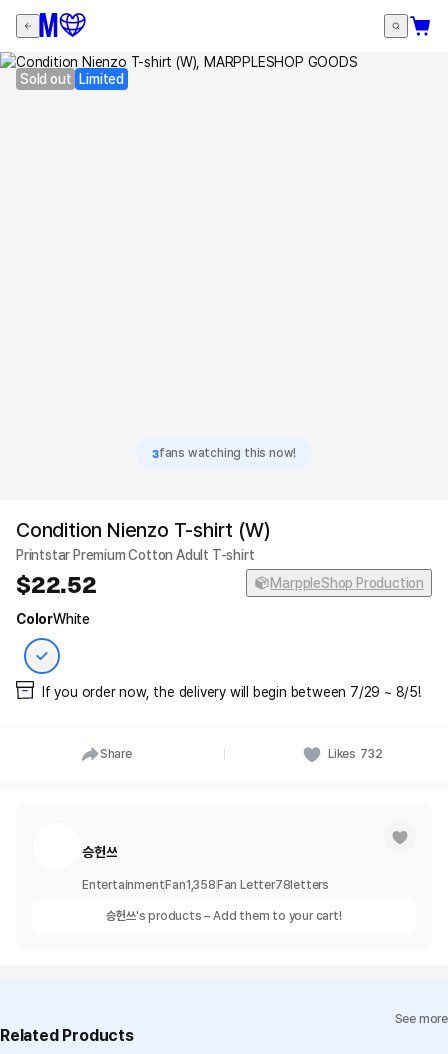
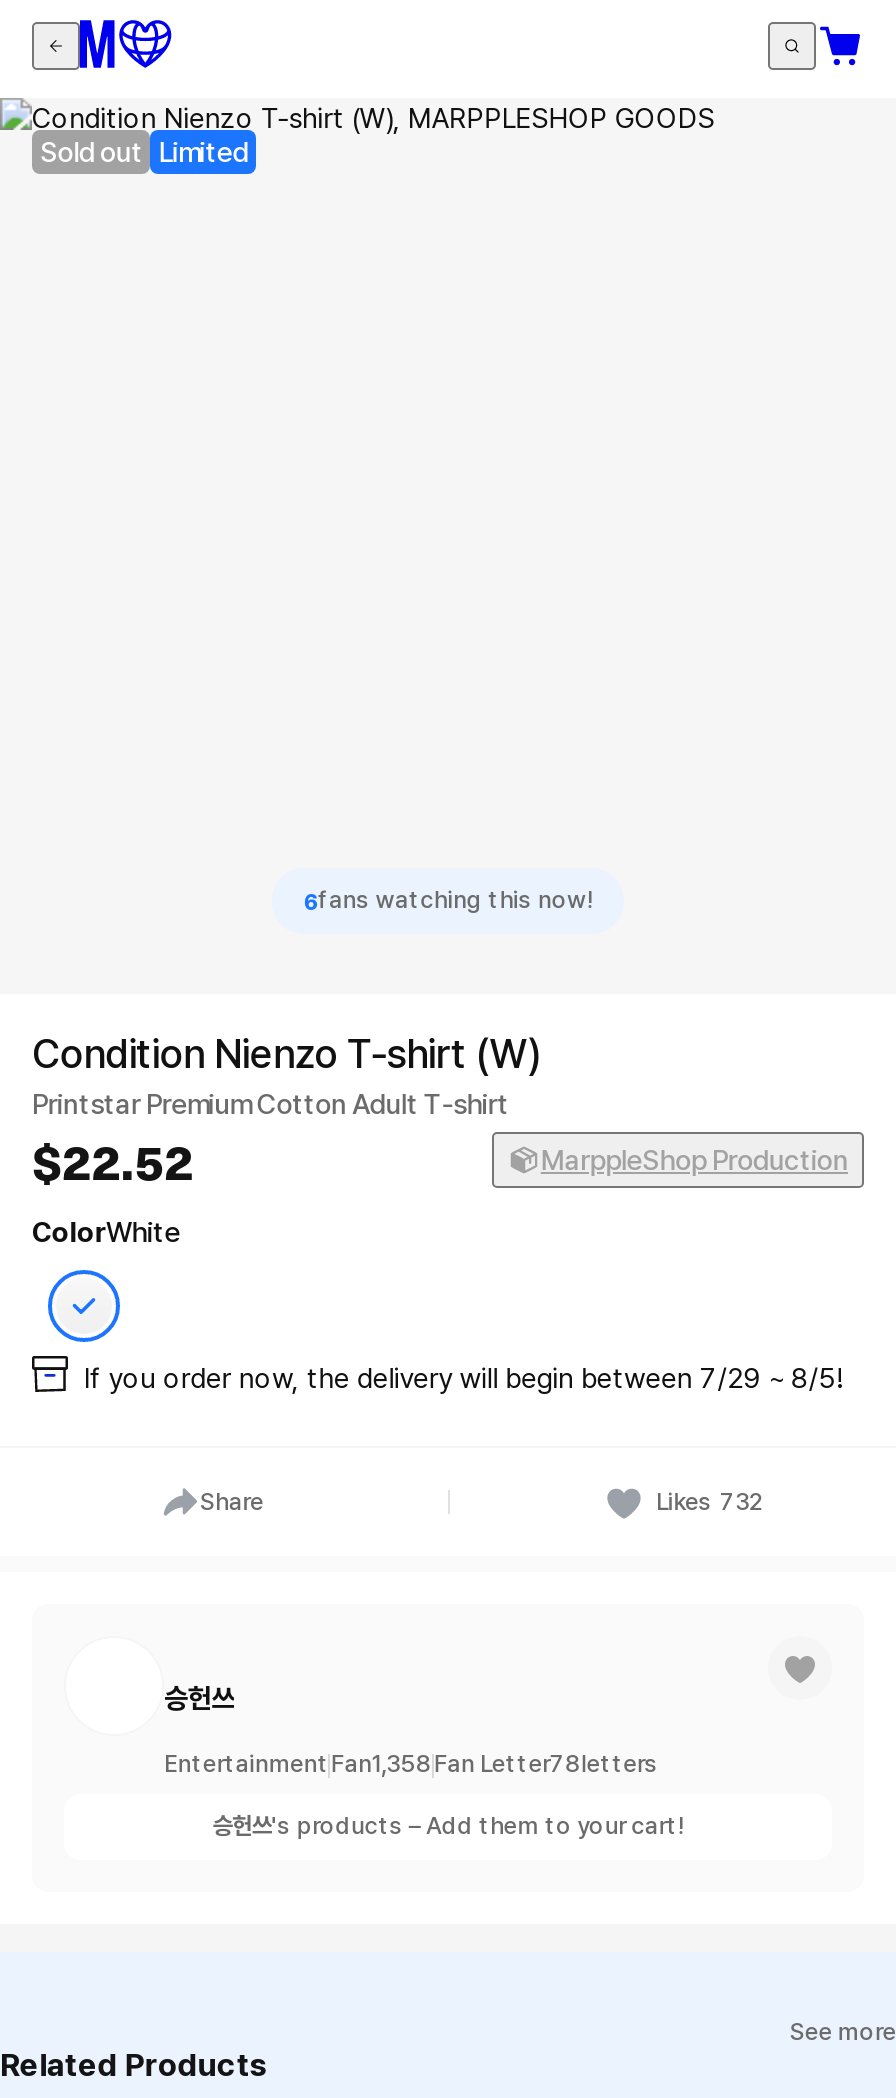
- 3fans watching this now!
+ 6fans watching this now!
